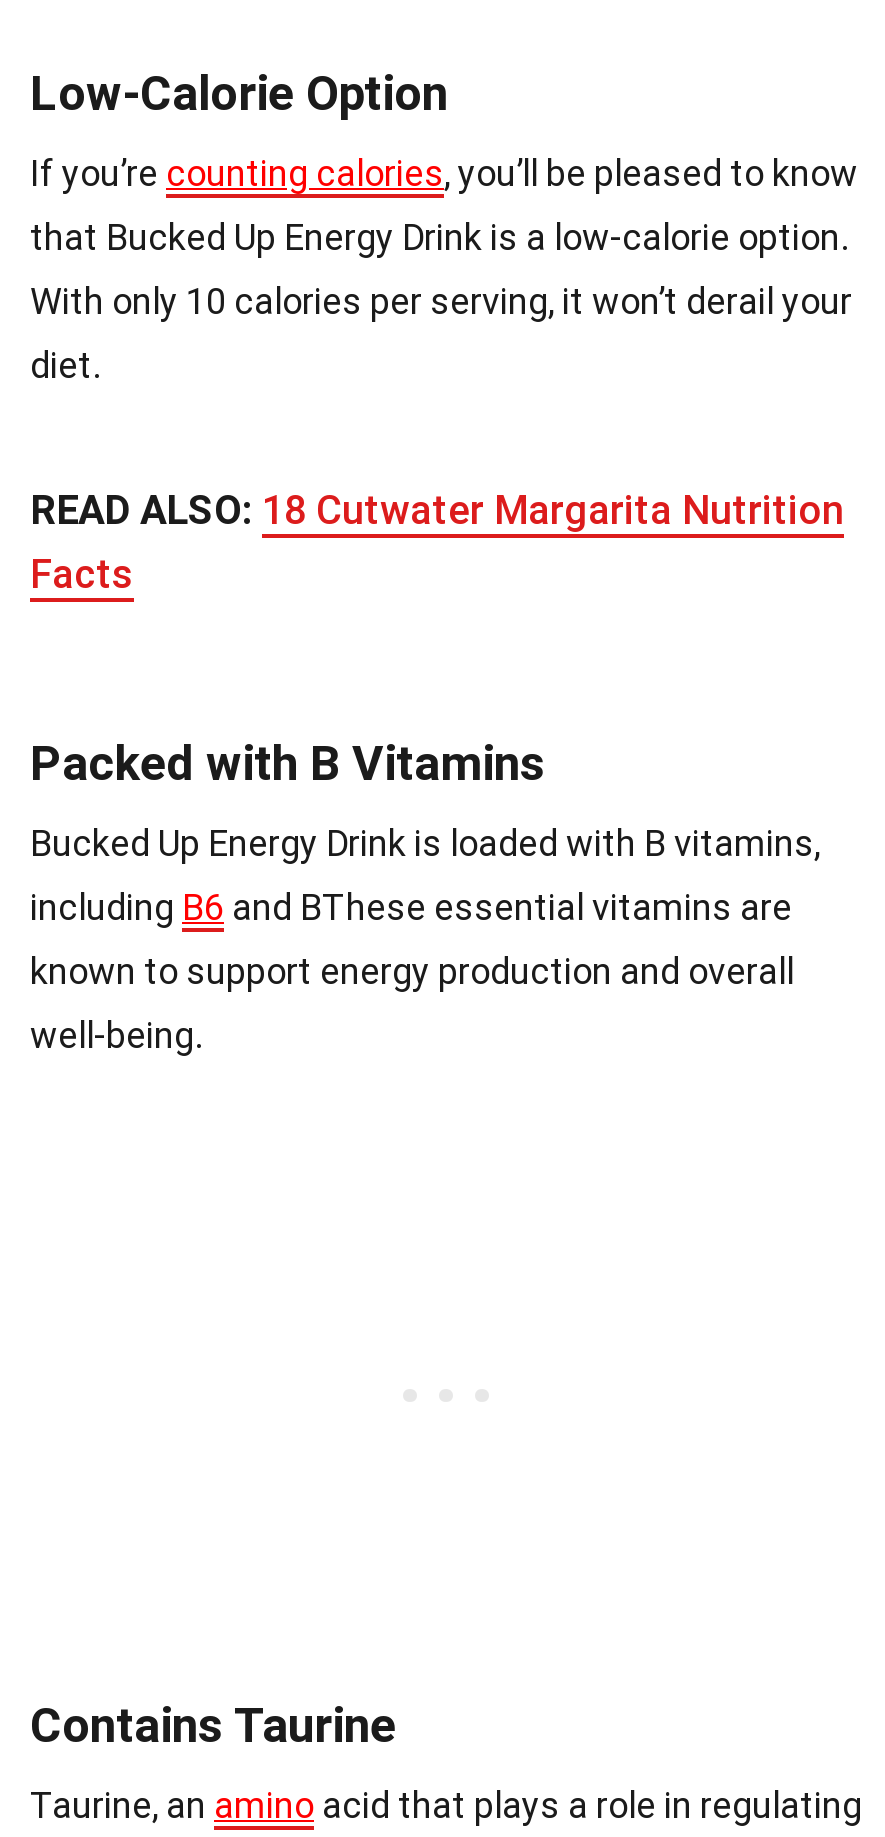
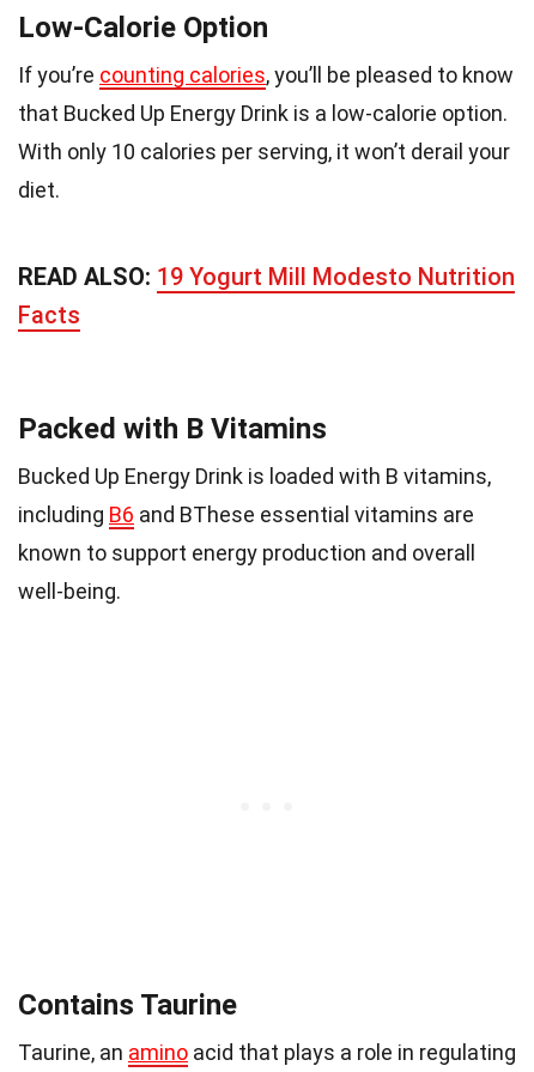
- READ ALSO: 18 Cutwater Margarita Nutrition
+ READ ALSO: 19 Yogurt Mill Modesto Nutrition
